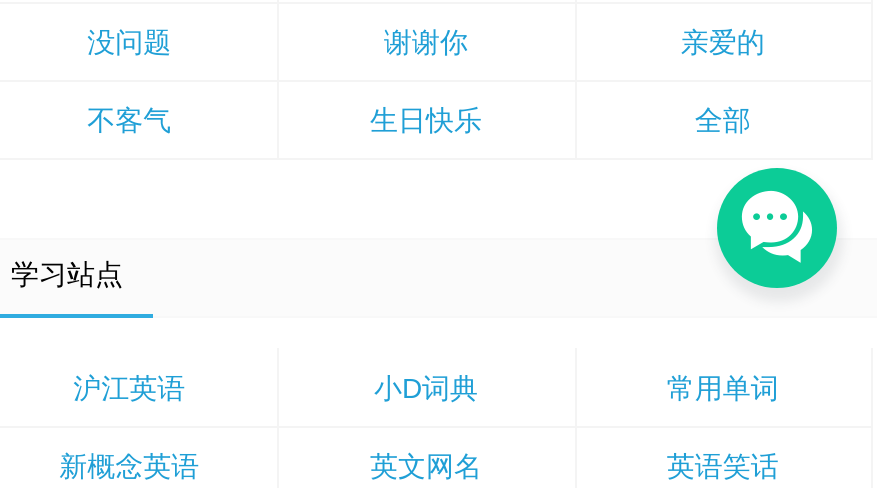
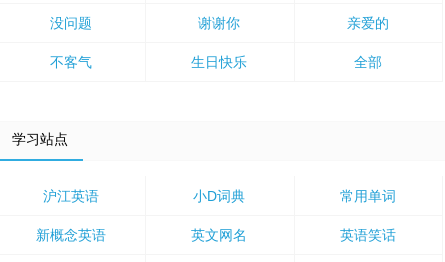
- [image]
